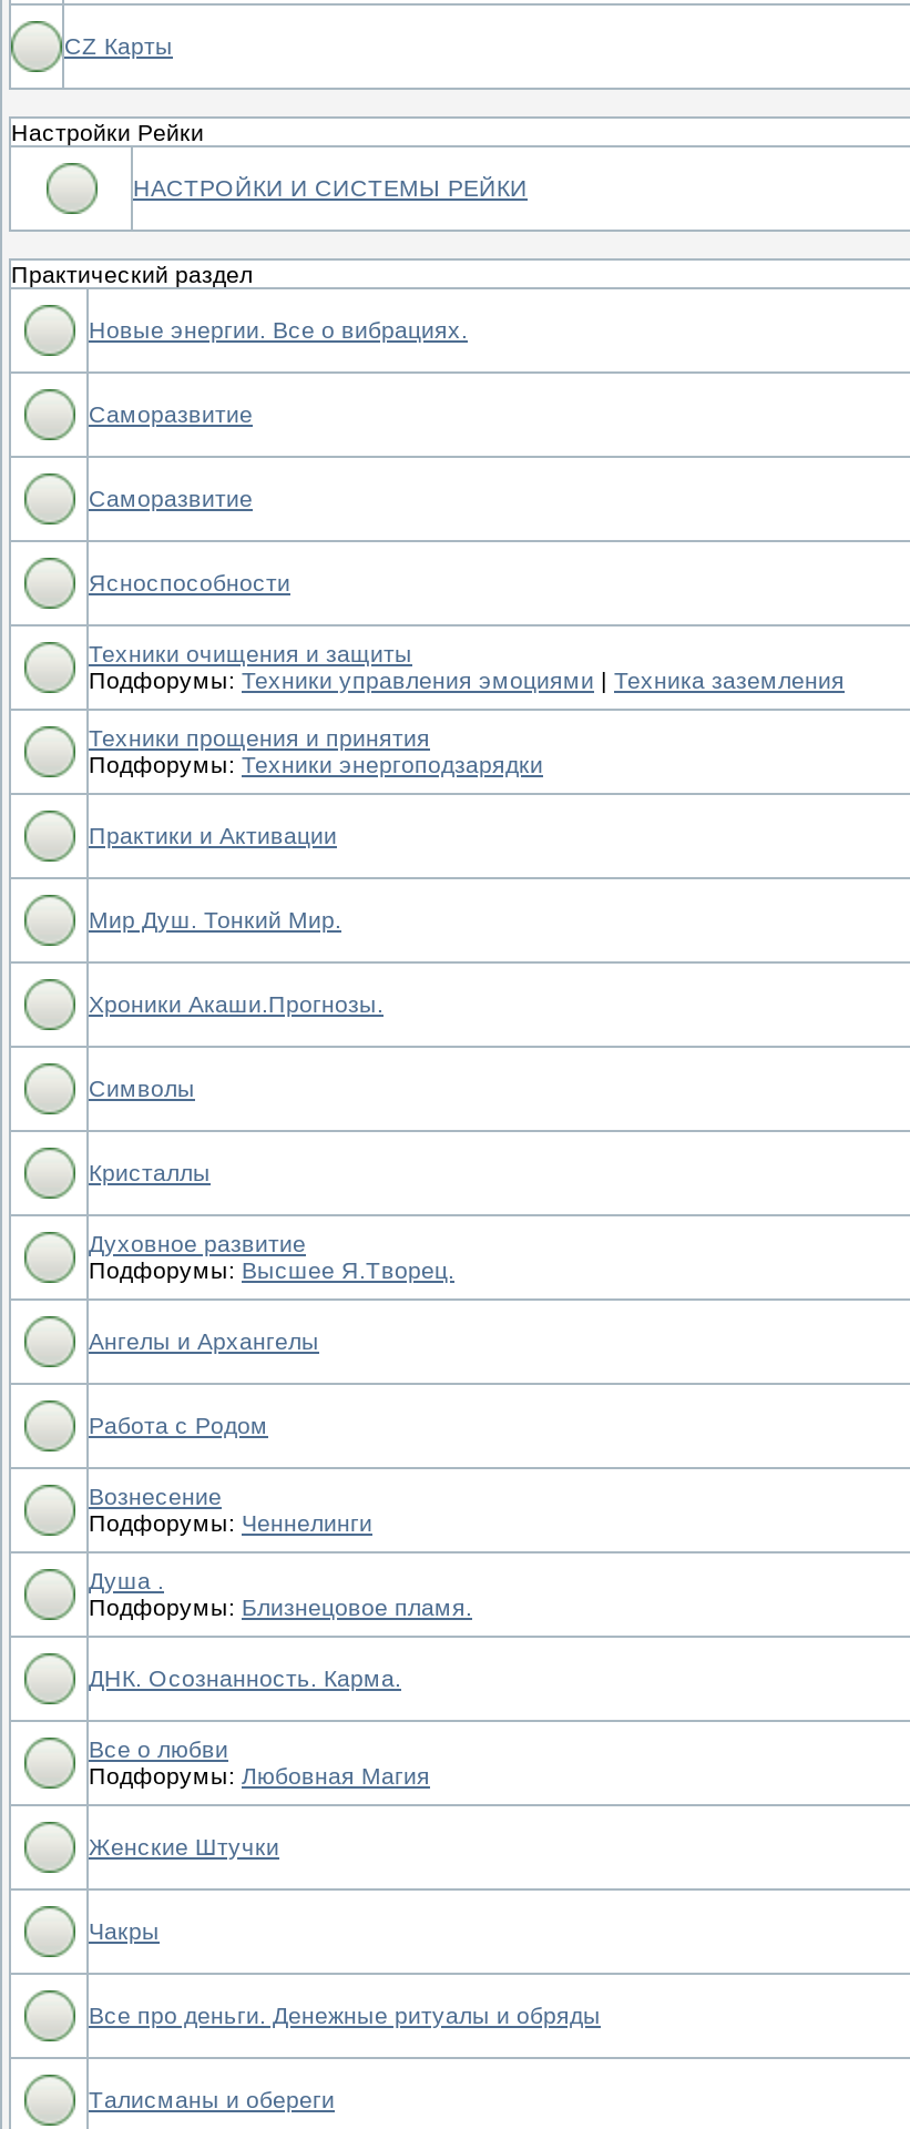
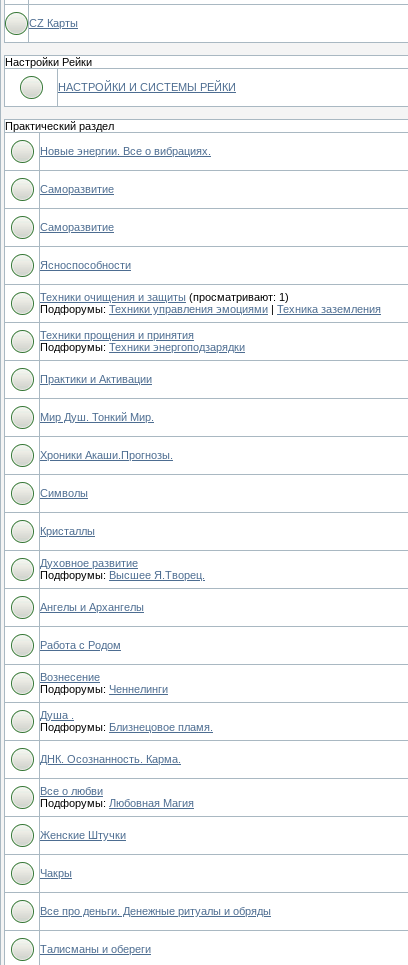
- Техники очищения и защиты
+ Техники очищения и защиты (просматривают: 1)
